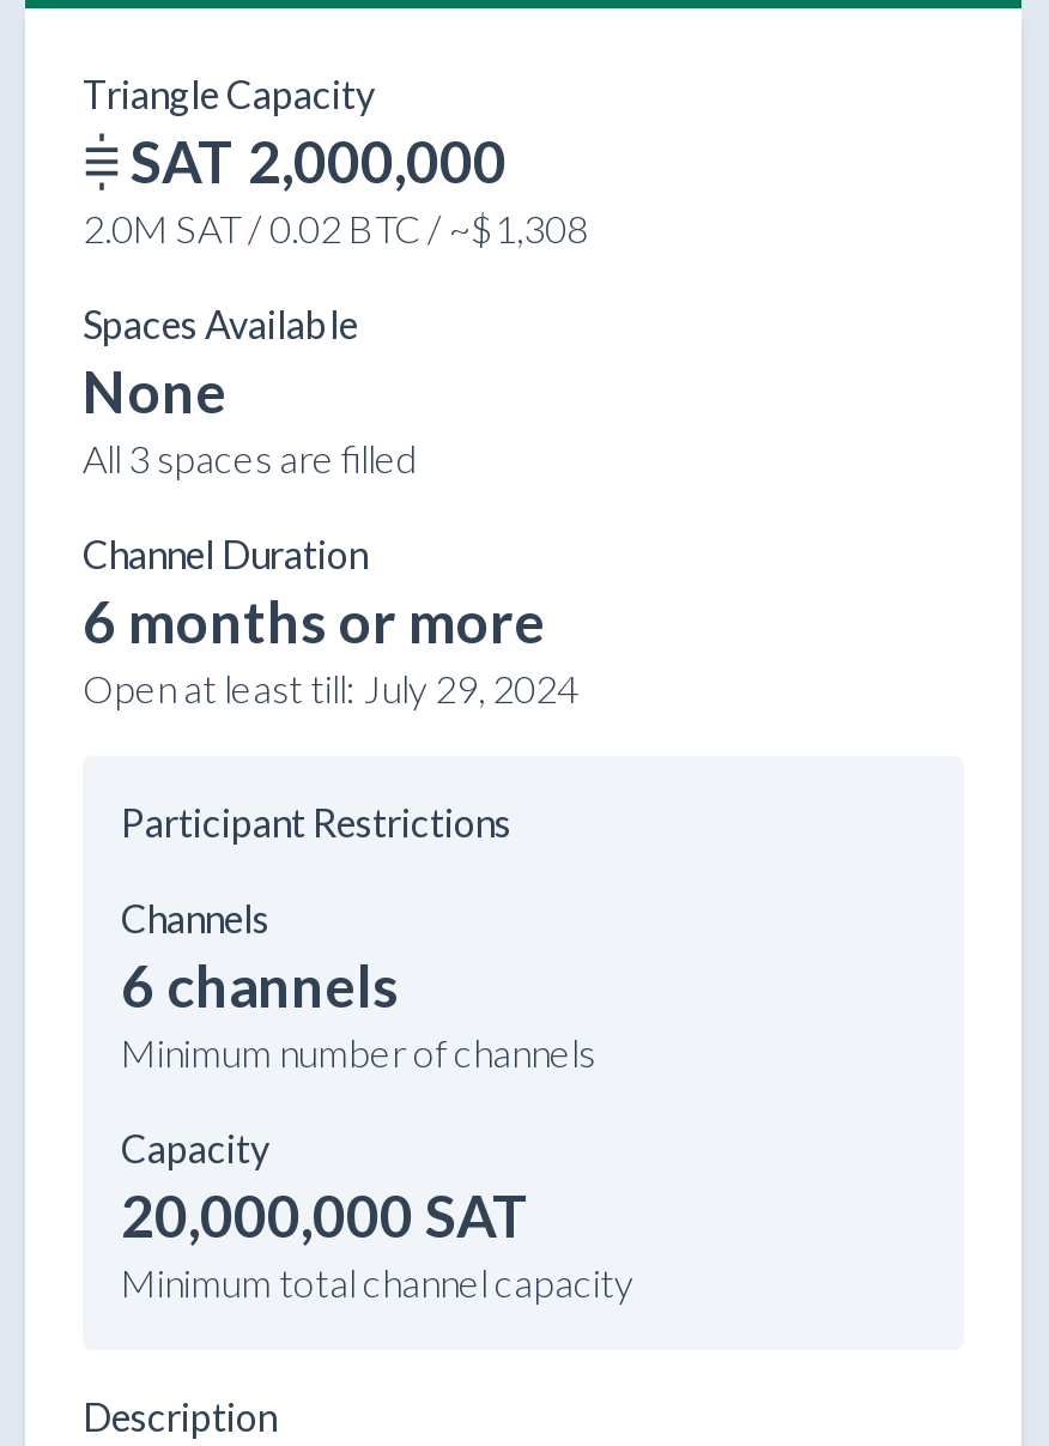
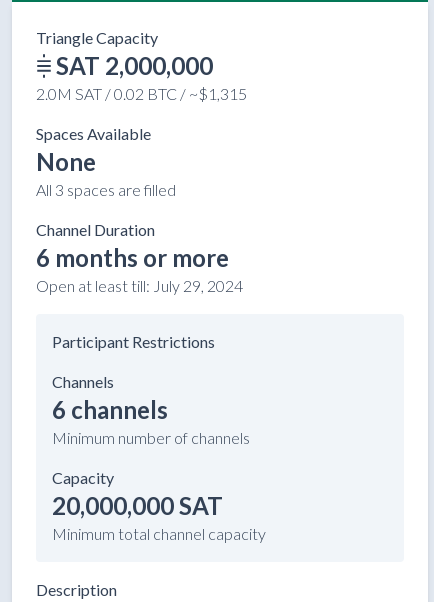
- 2.0M SAT / 0.02 BTC / ~$1,308
+ 2.0M SAT / 0.02 BTC / ~$1,315
